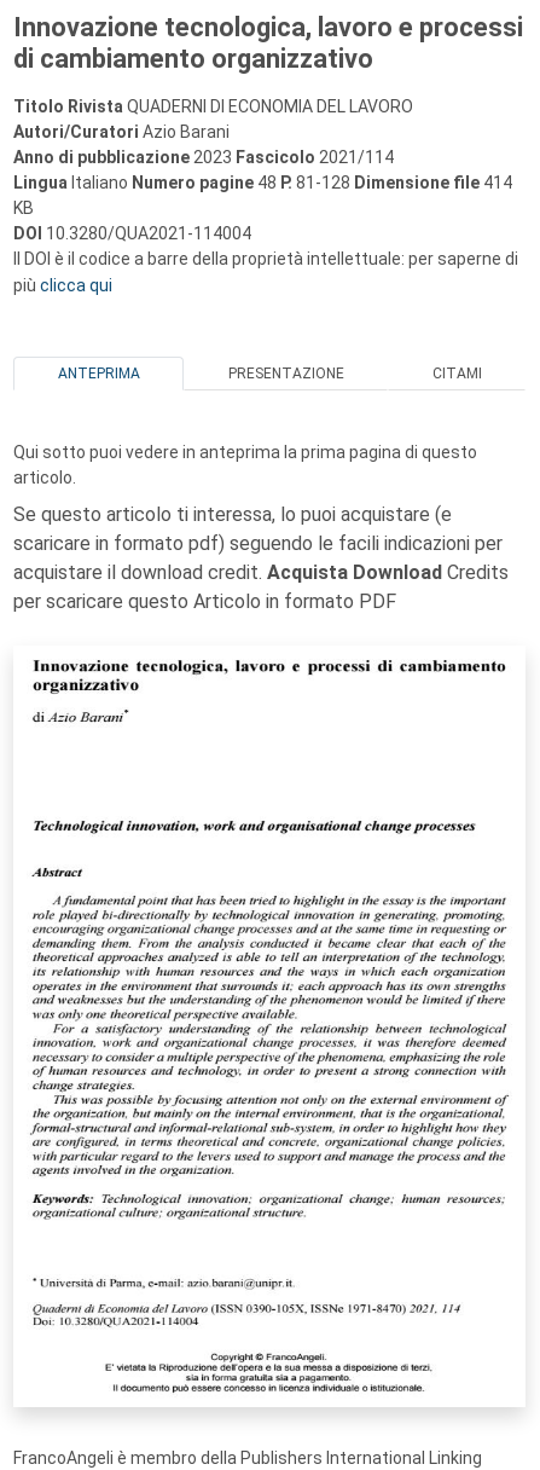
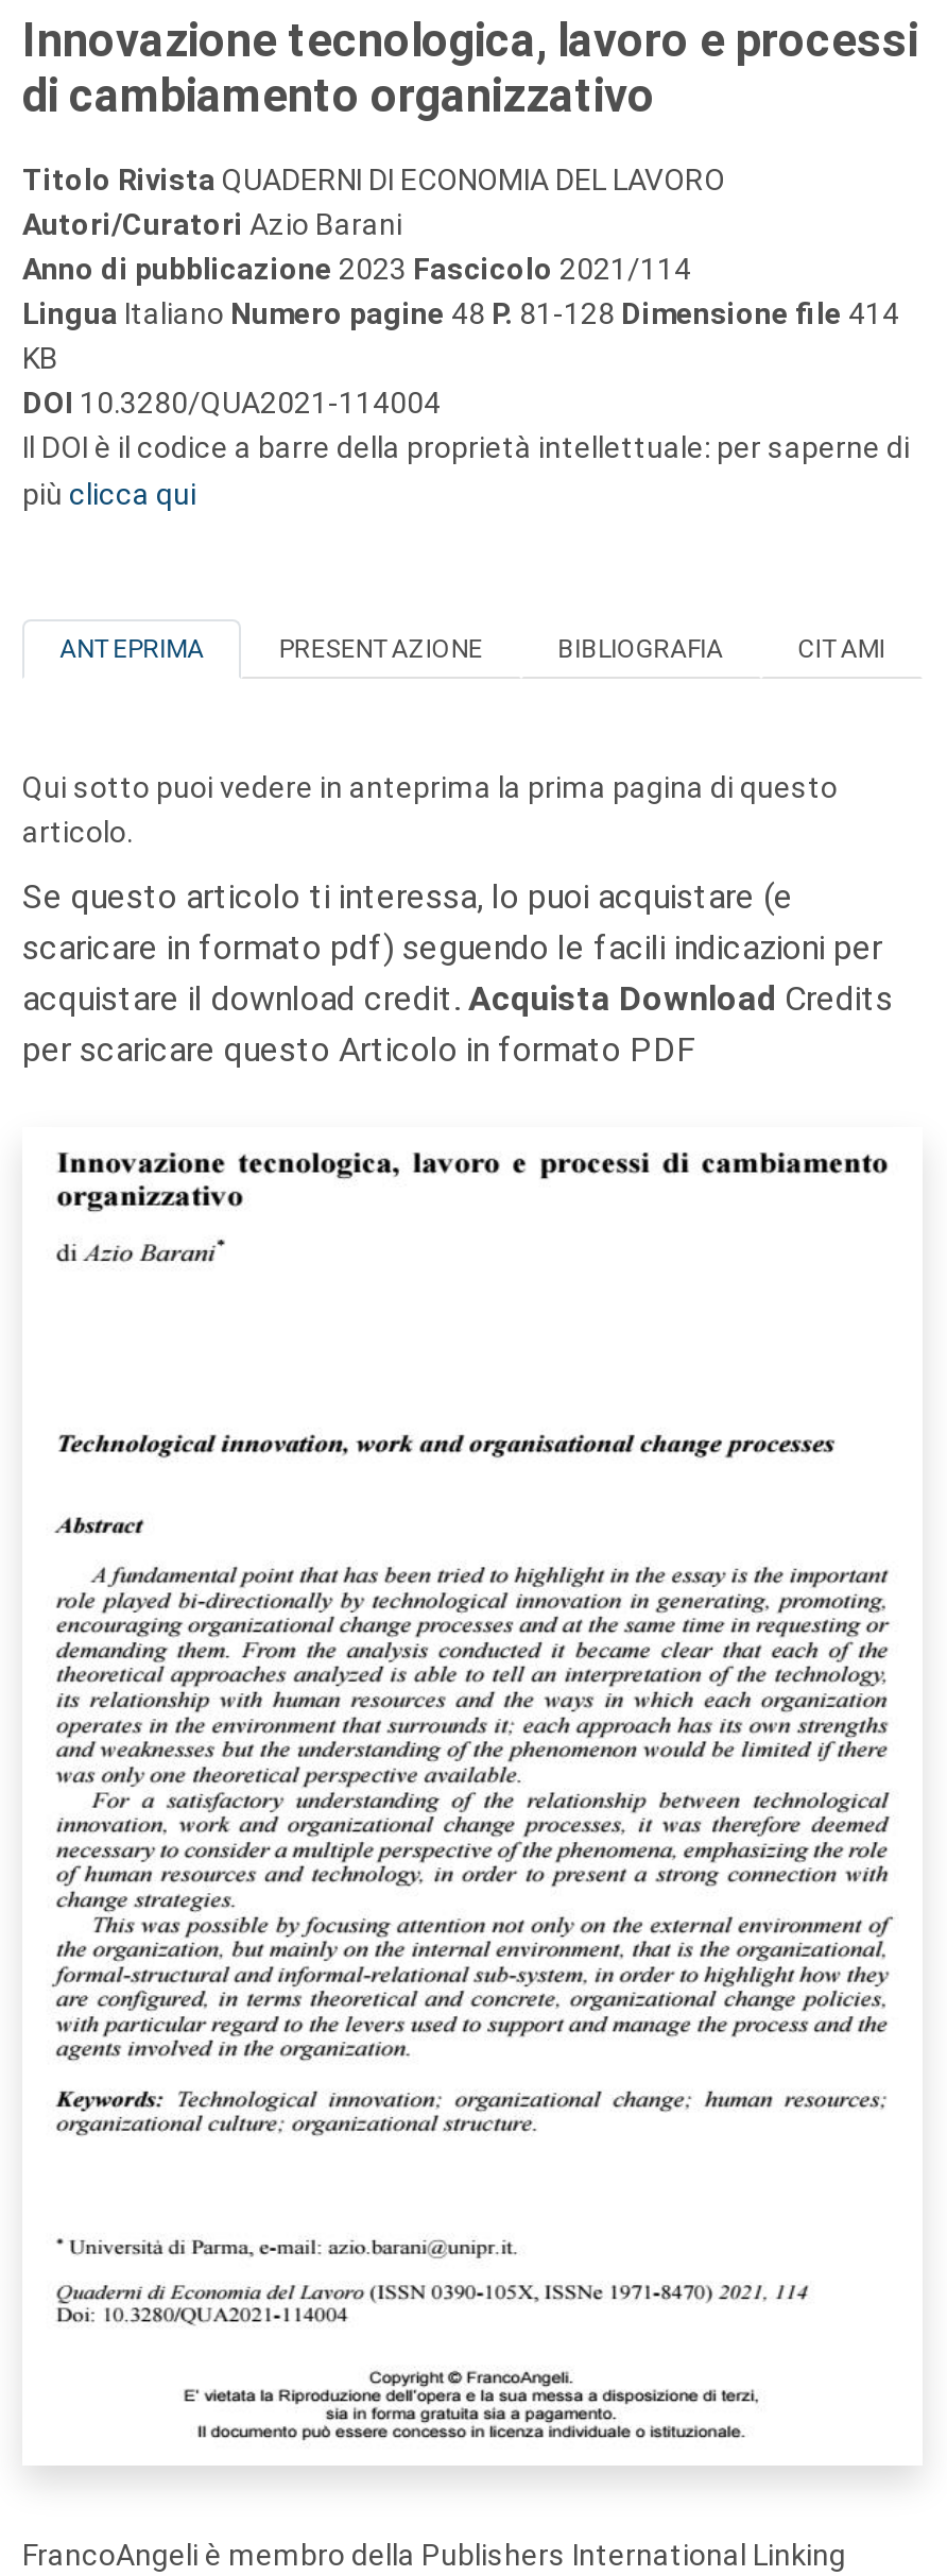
+ BIBLIOGRAFIA
